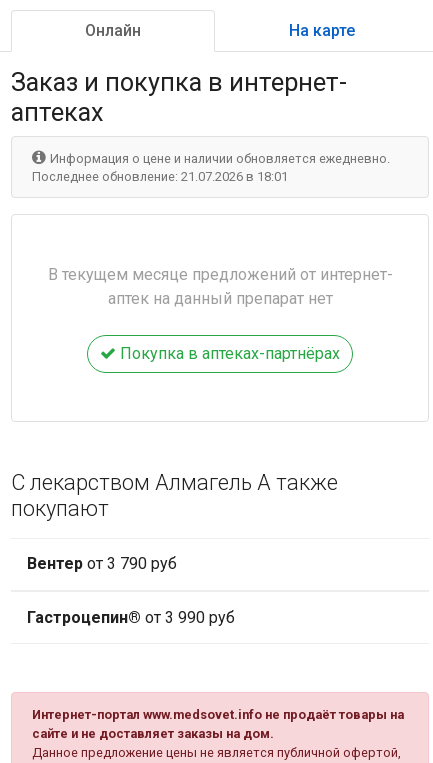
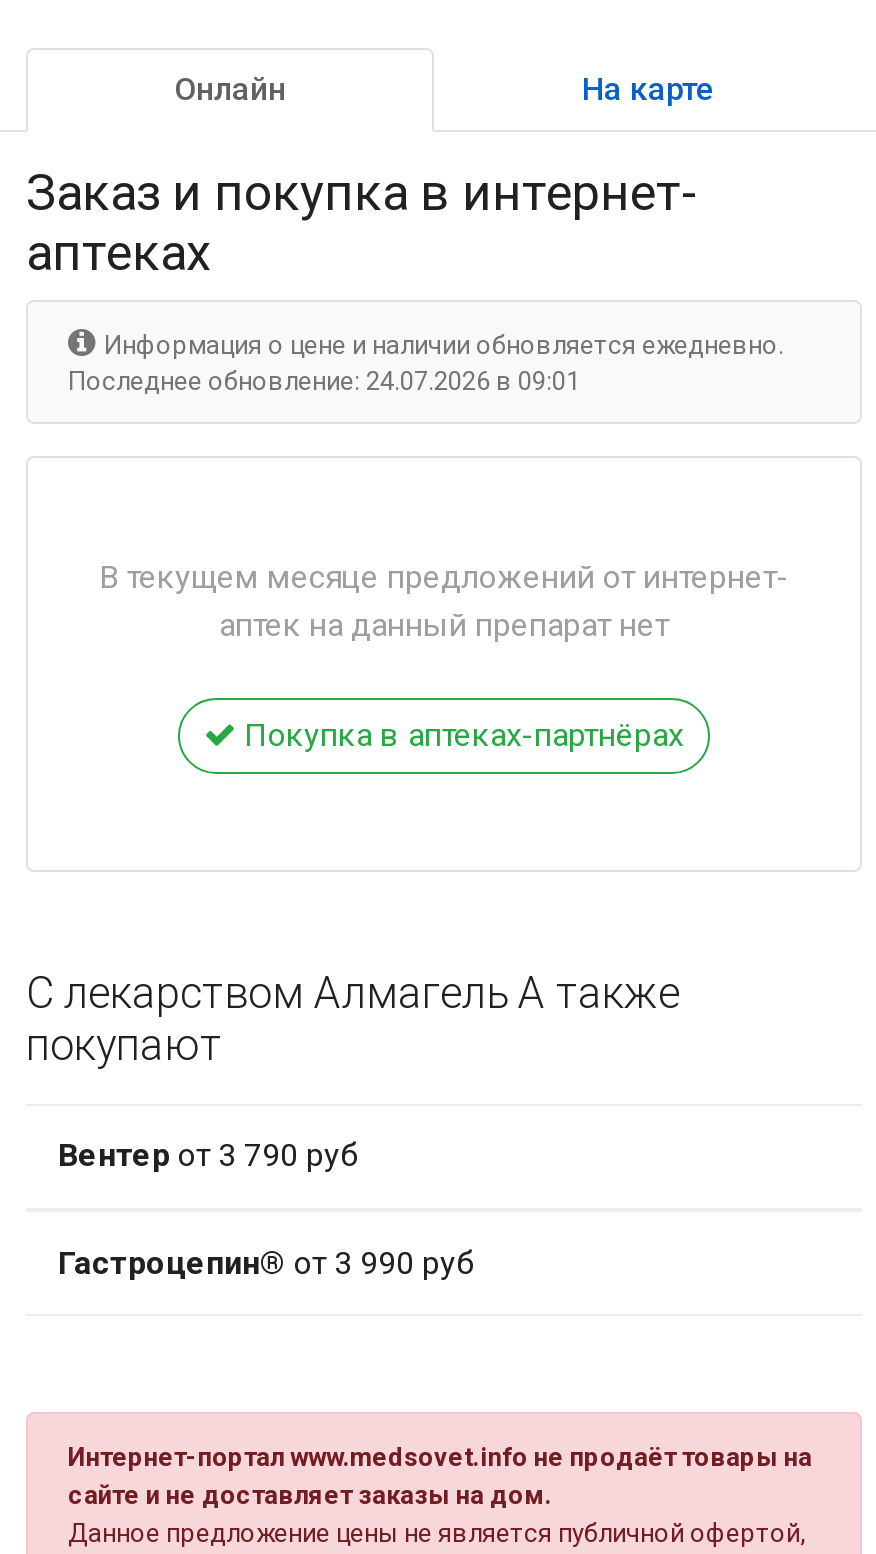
- Последнее обновление: 21.07.2026 в 18:01
+ Последнее обновление: 24.07.2026 в 09:01
